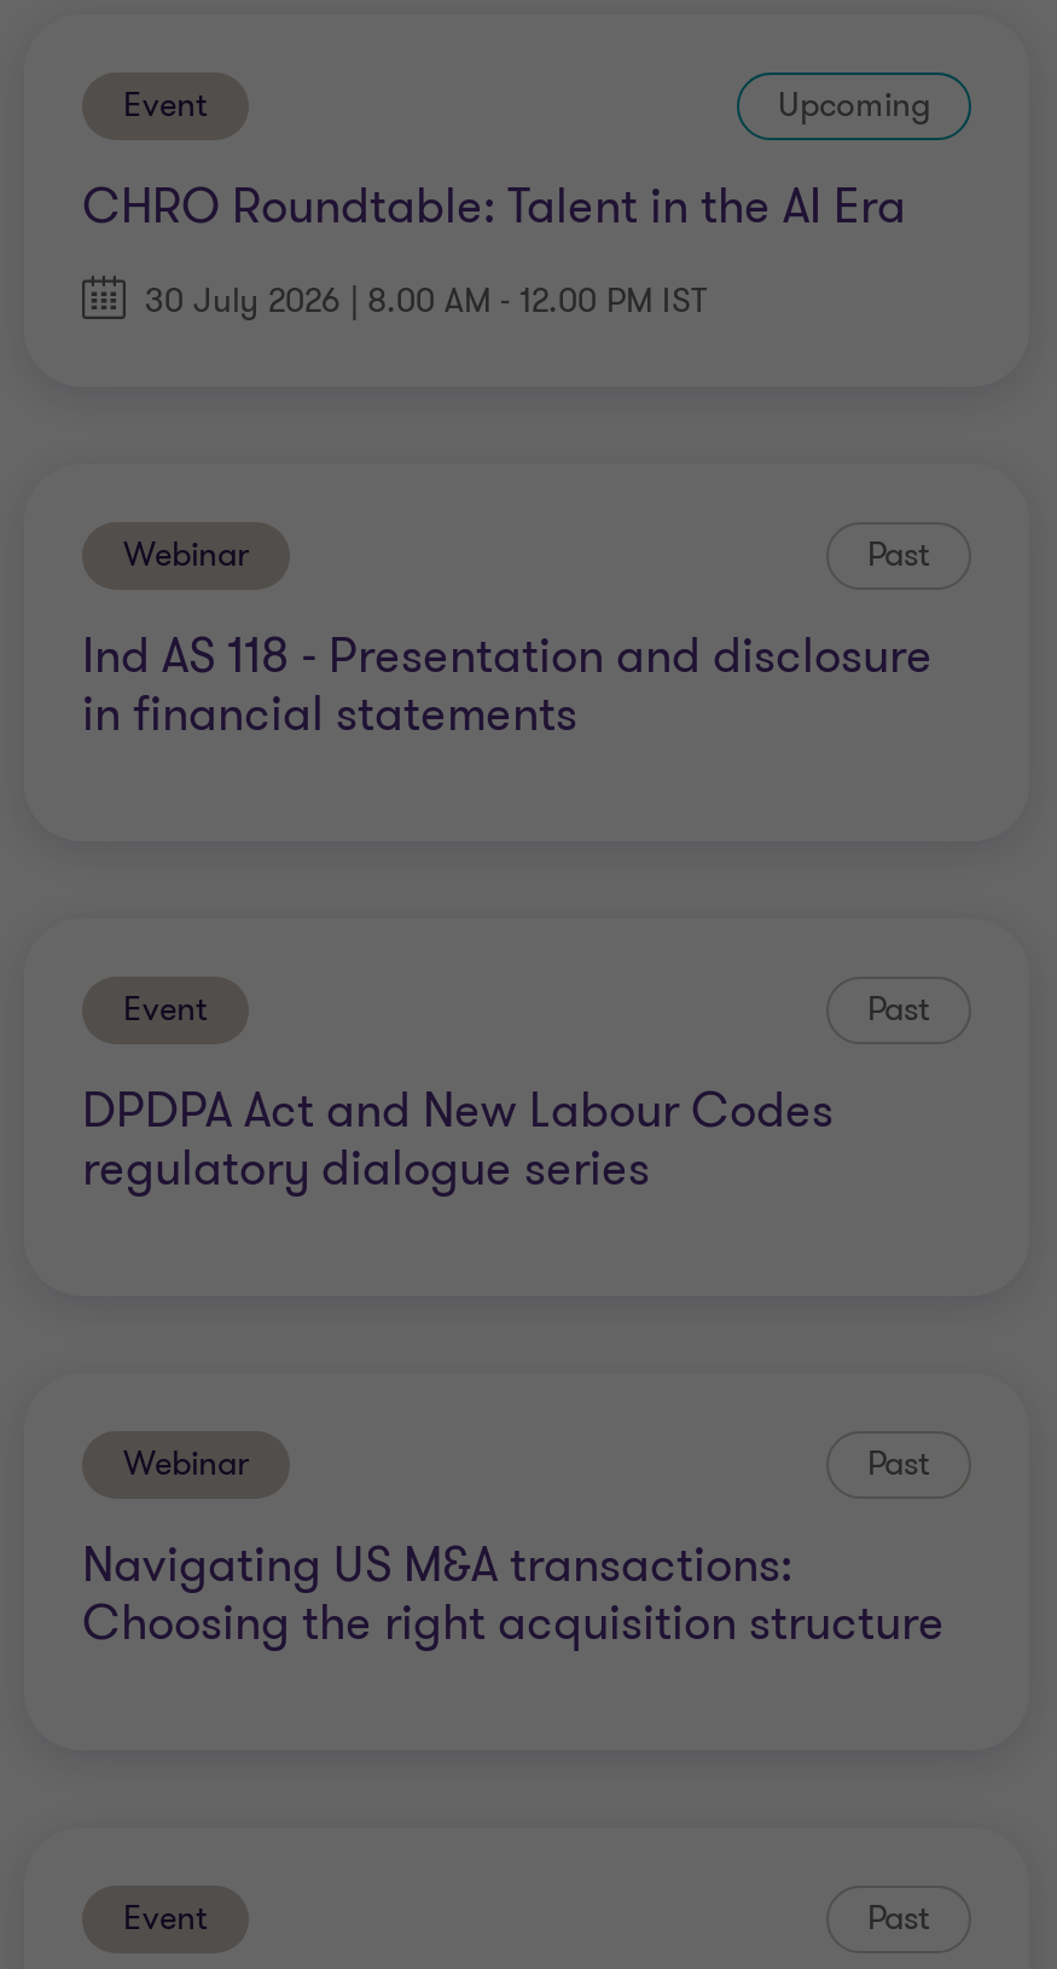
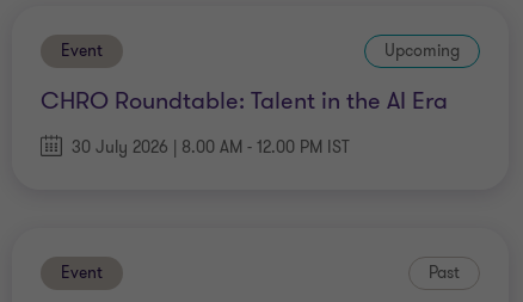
- Webinar
- Past
- Ind AS 118 - Presentation and disclosure
- in financial statements

- Event
- Past
- DPDPA Act and New Labour Codes
- regulatory dialogue series

- Webinar
- Past
- Navigating US M&A transactions:
- Choosing the right acquisition structure
